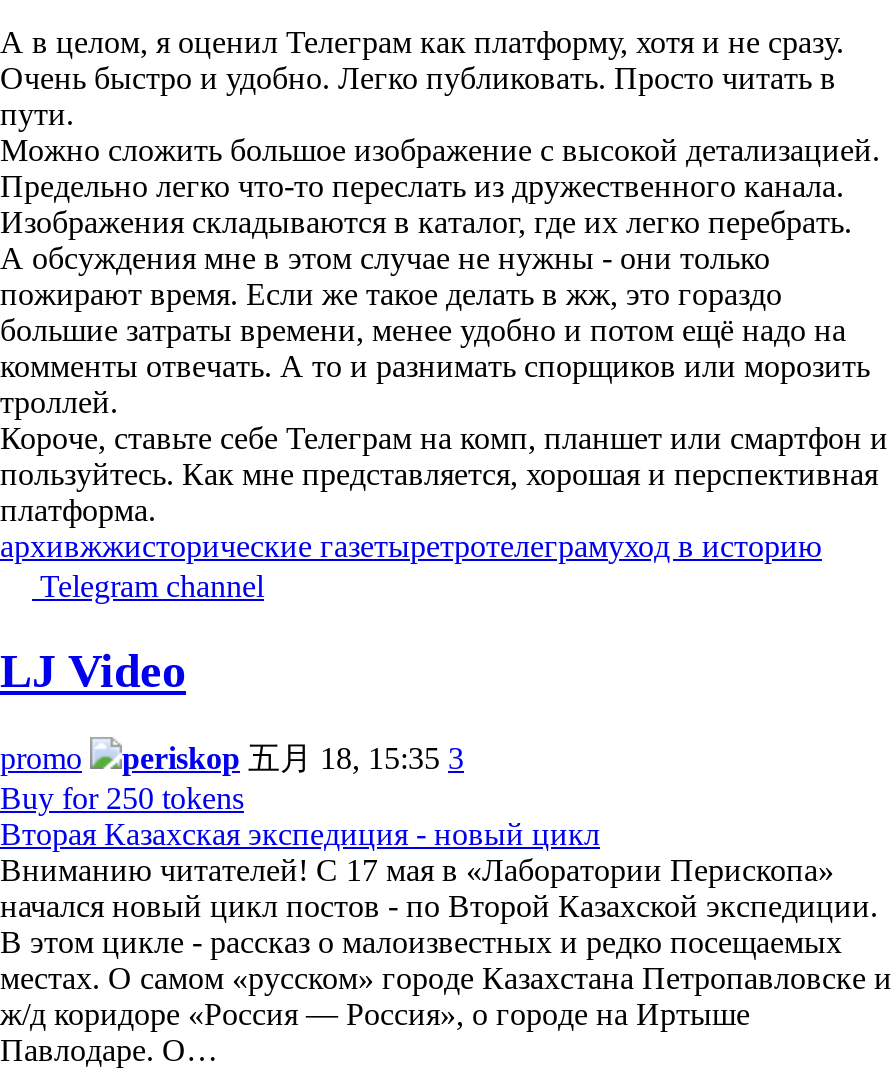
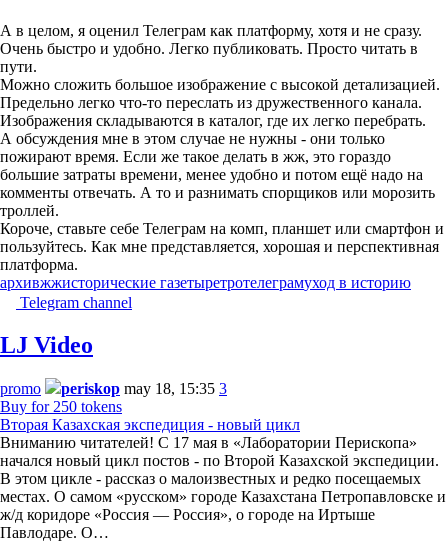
- periskop 五月 18, 15:35 3
+ periskop may 18, 15:35 3
